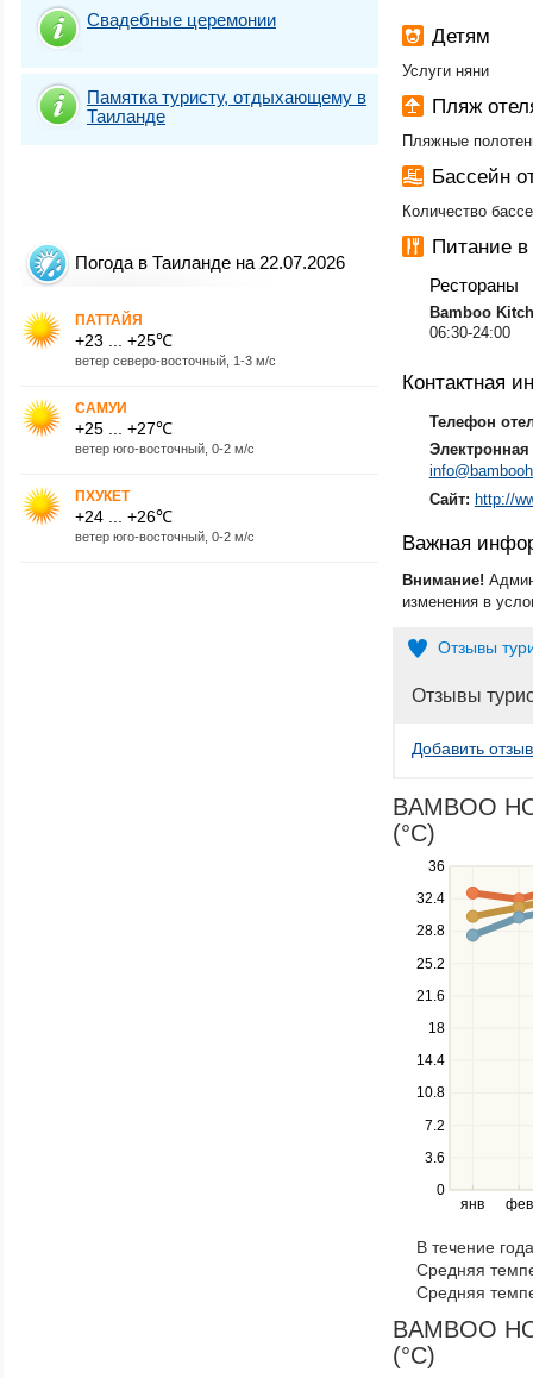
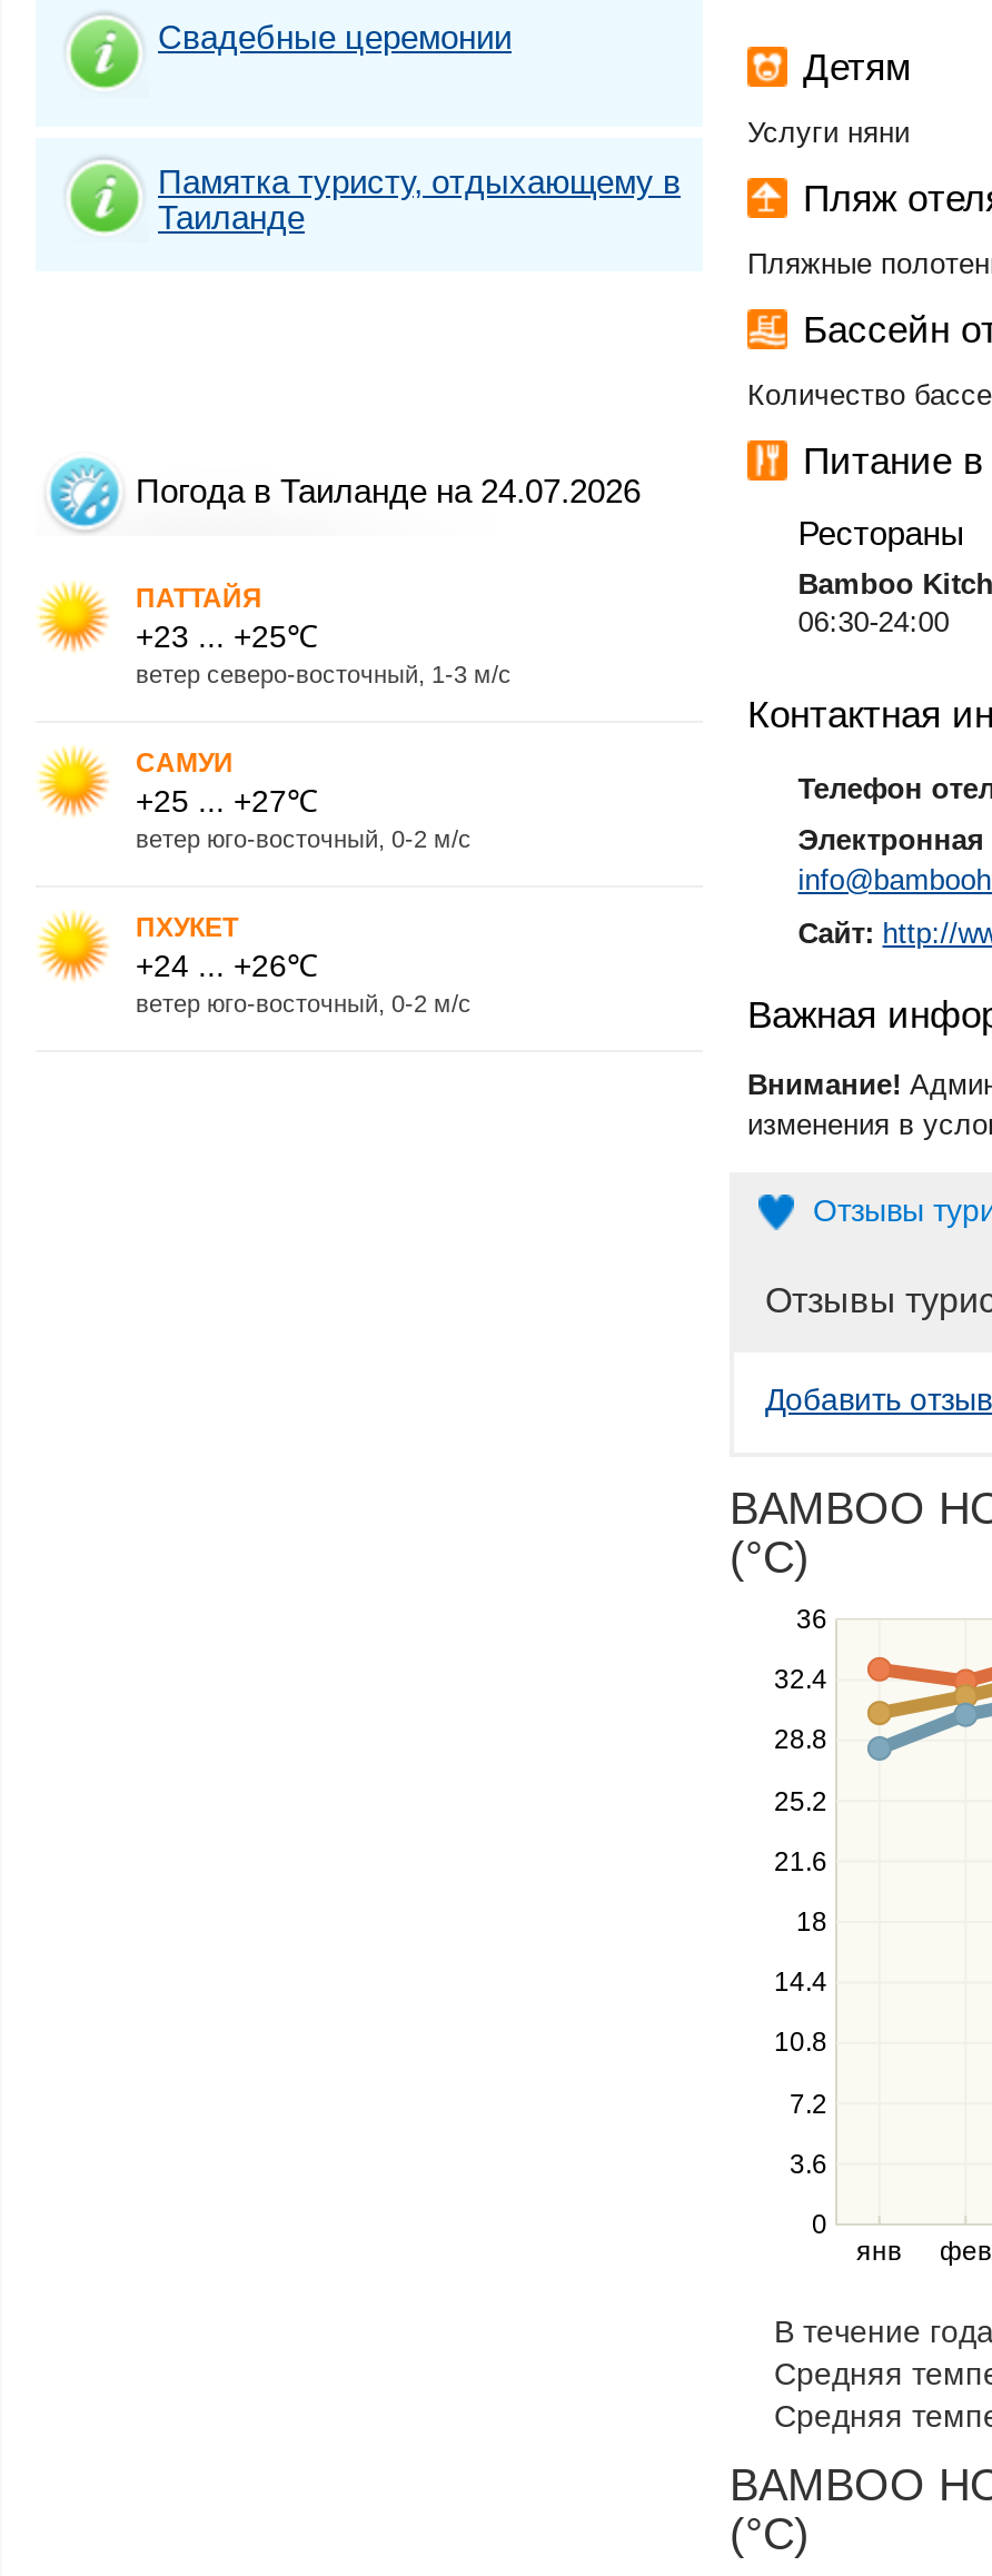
- Погода в Таиланде на 22.07.2026
+ Погода в Таиланде на 24.07.2026
